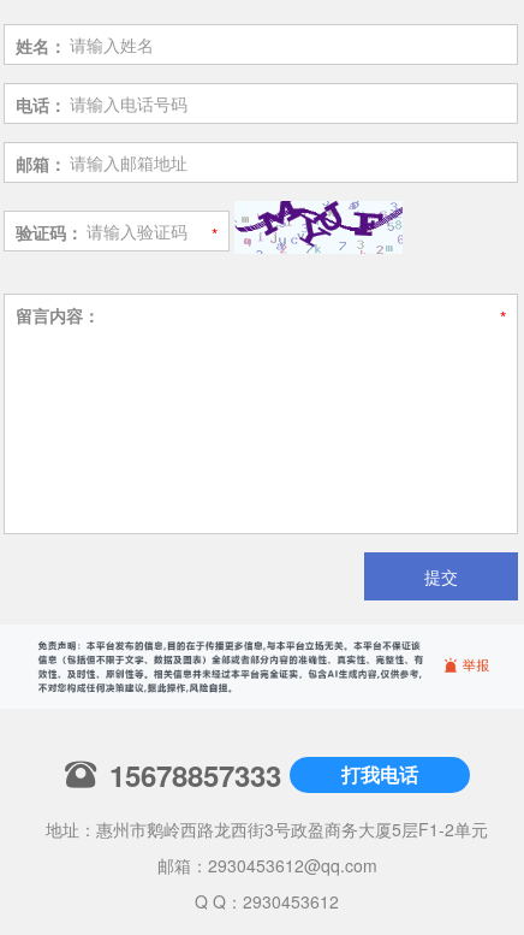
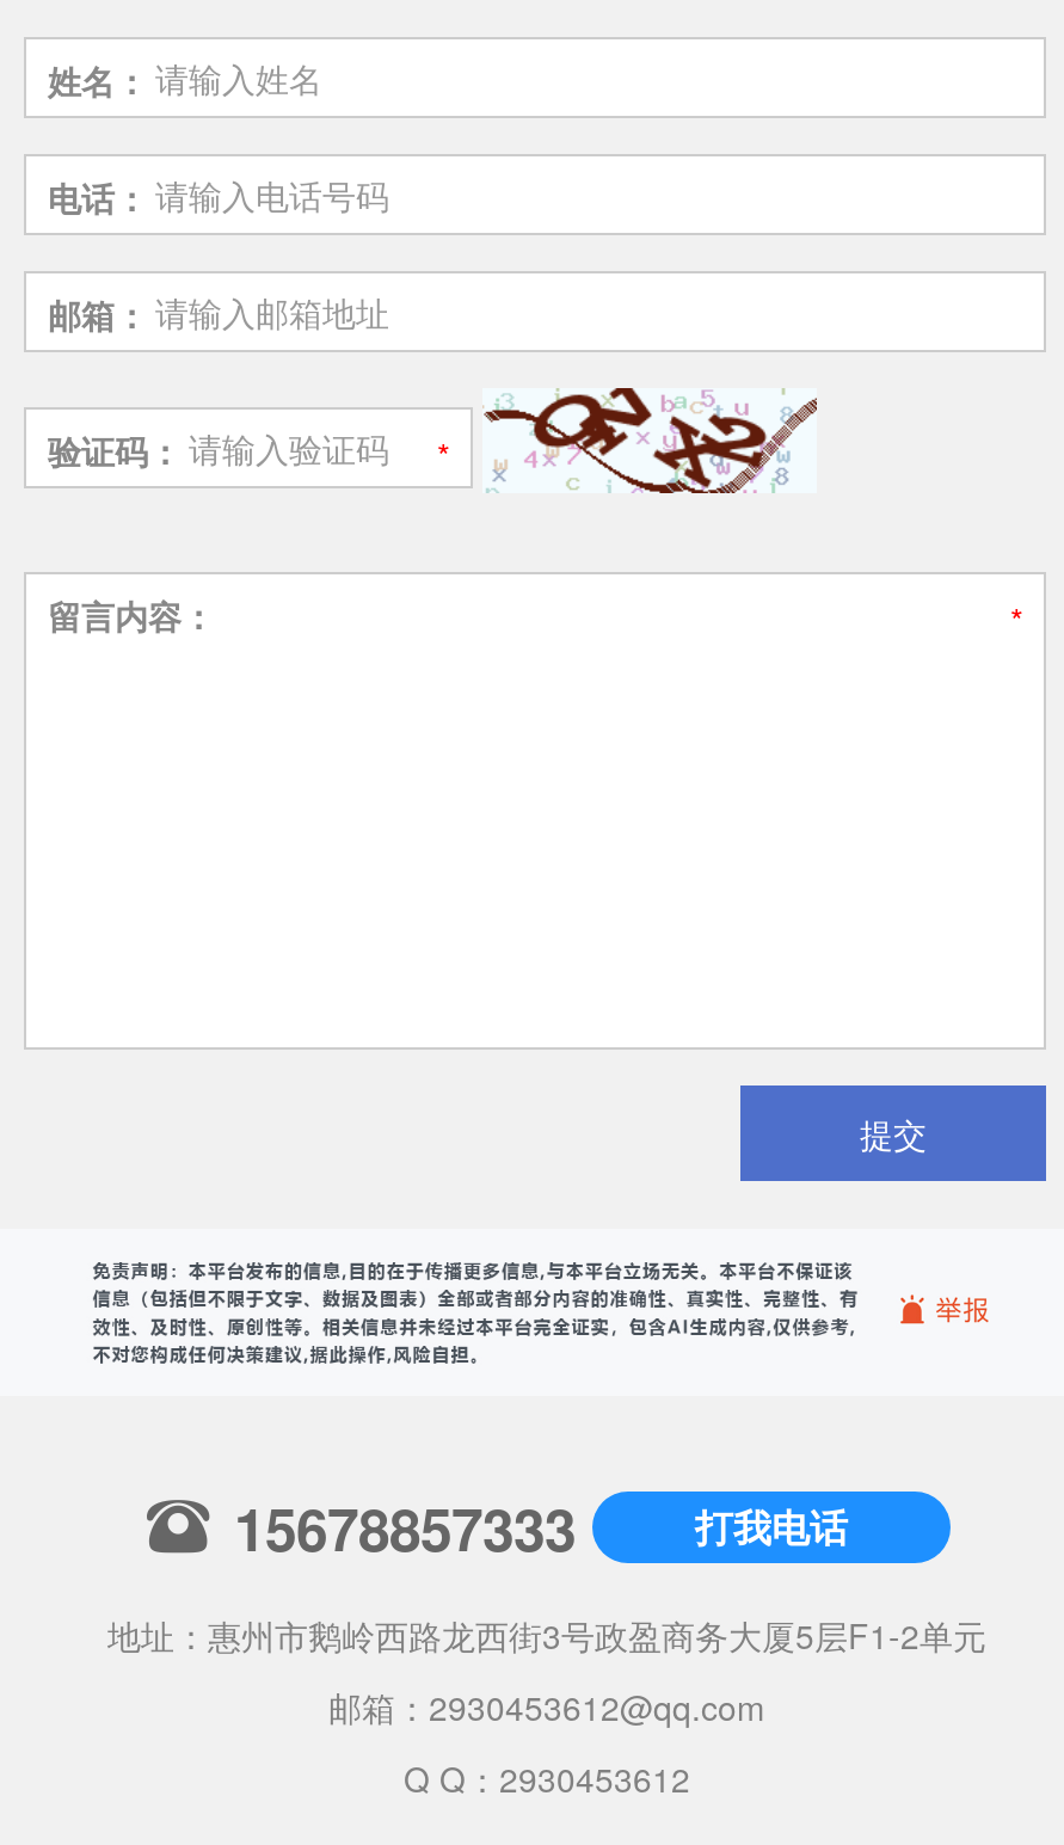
- [image]
+ [image]
